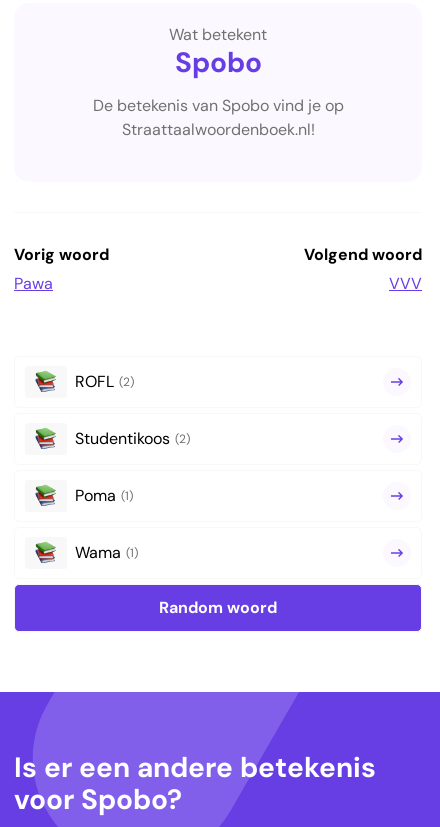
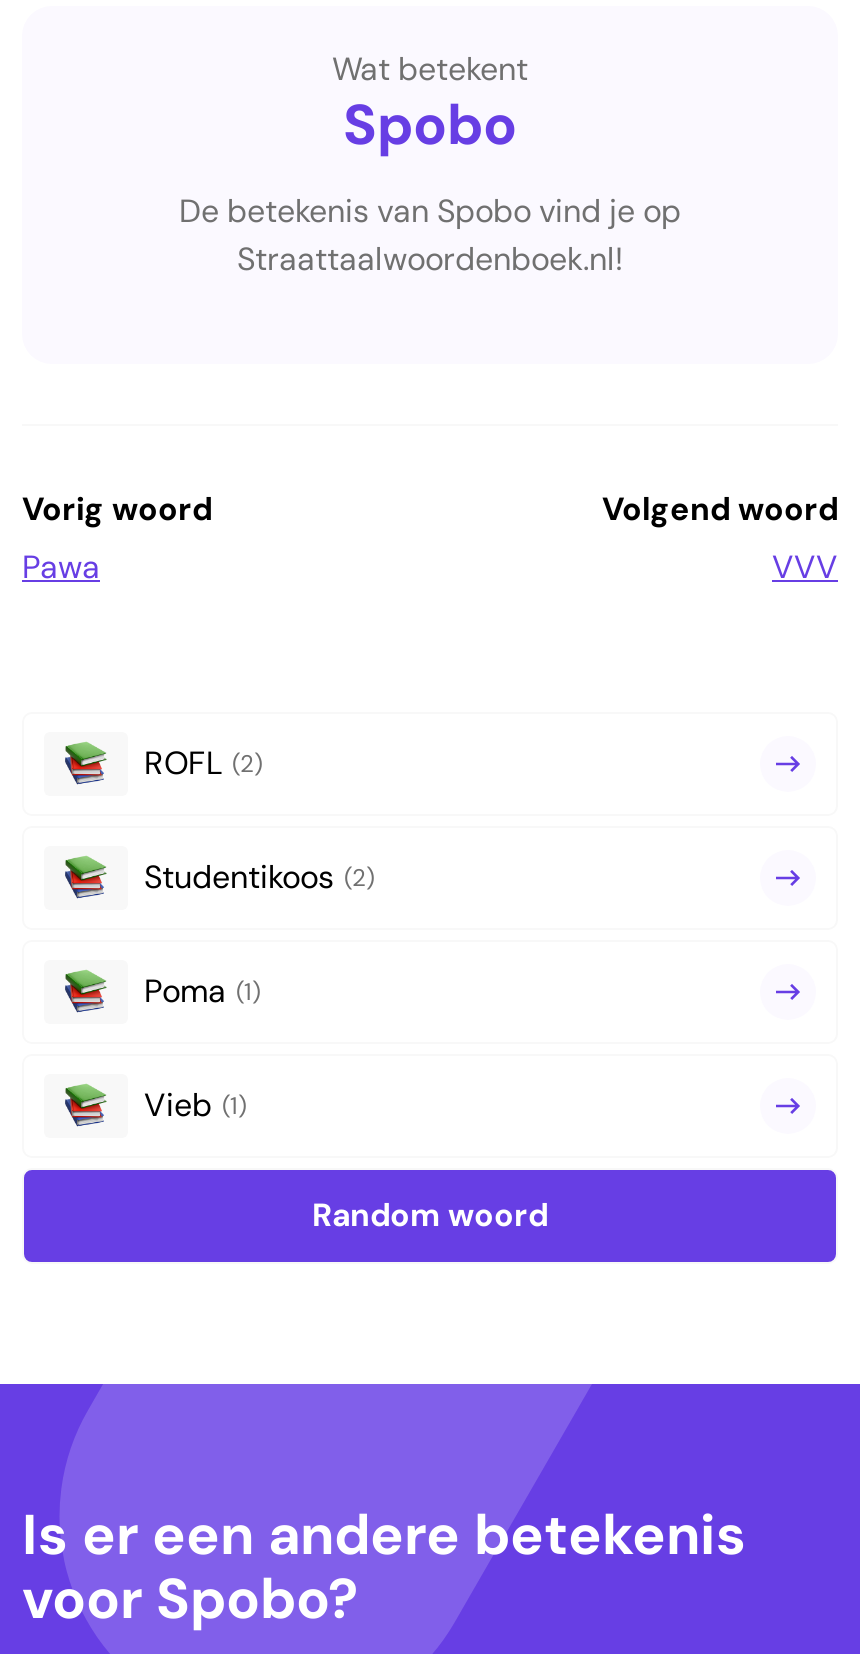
- Wama (1)
+ Vieb (1)
